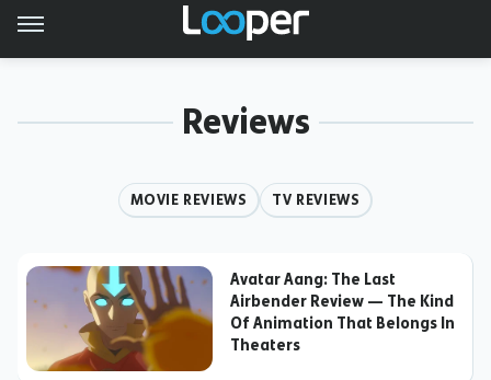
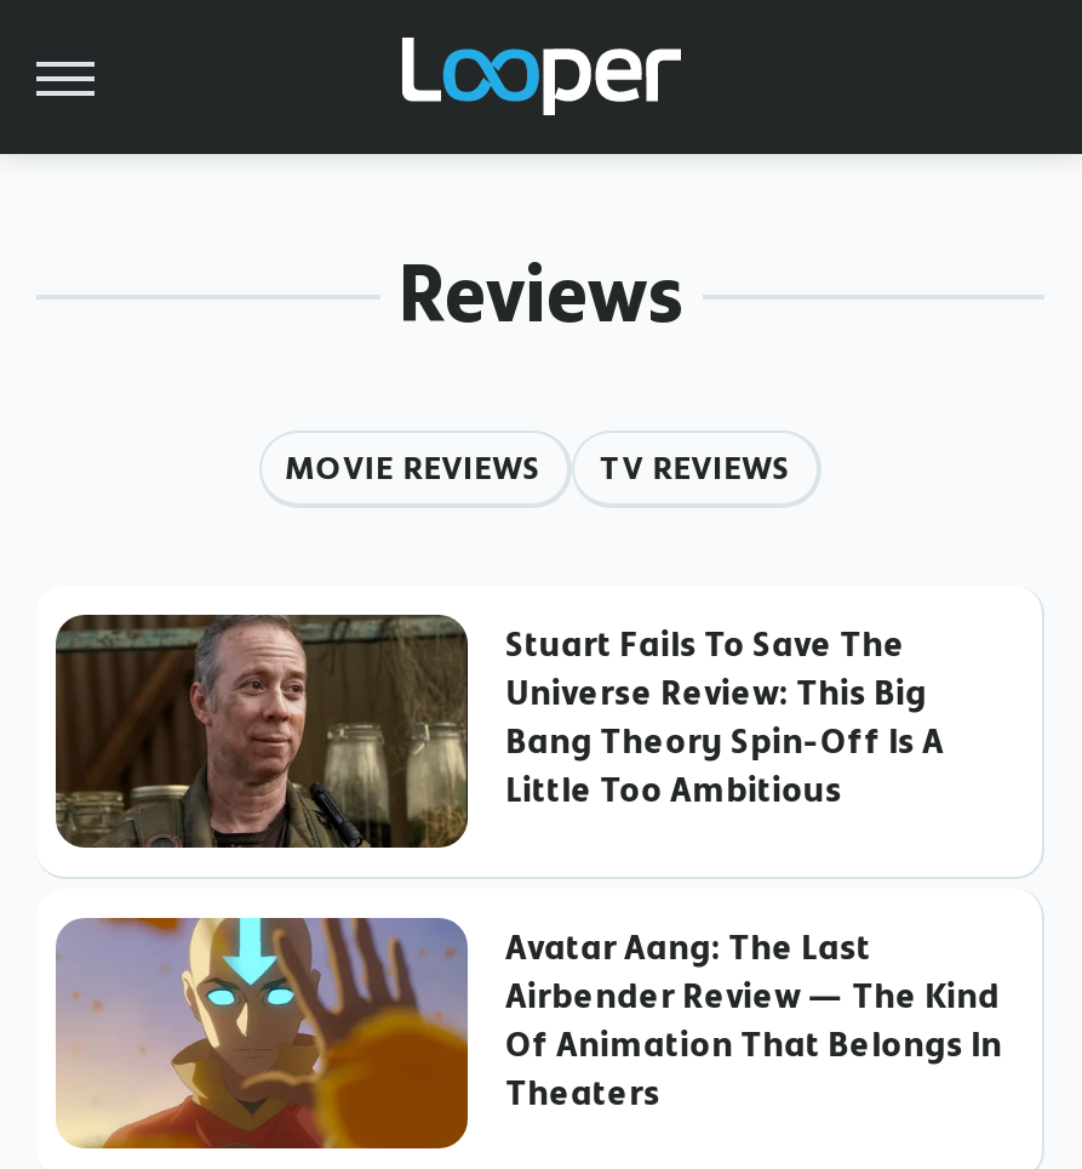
+ [image]
+ Stuart Fails To Save The
+ Universe Review: This Big
+ Bang Theory Spin-Off Is A
+ Little Too Ambitious
